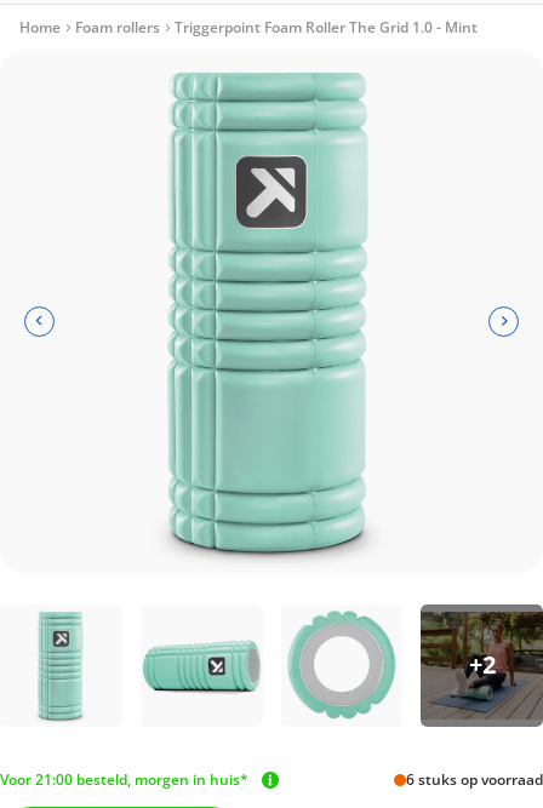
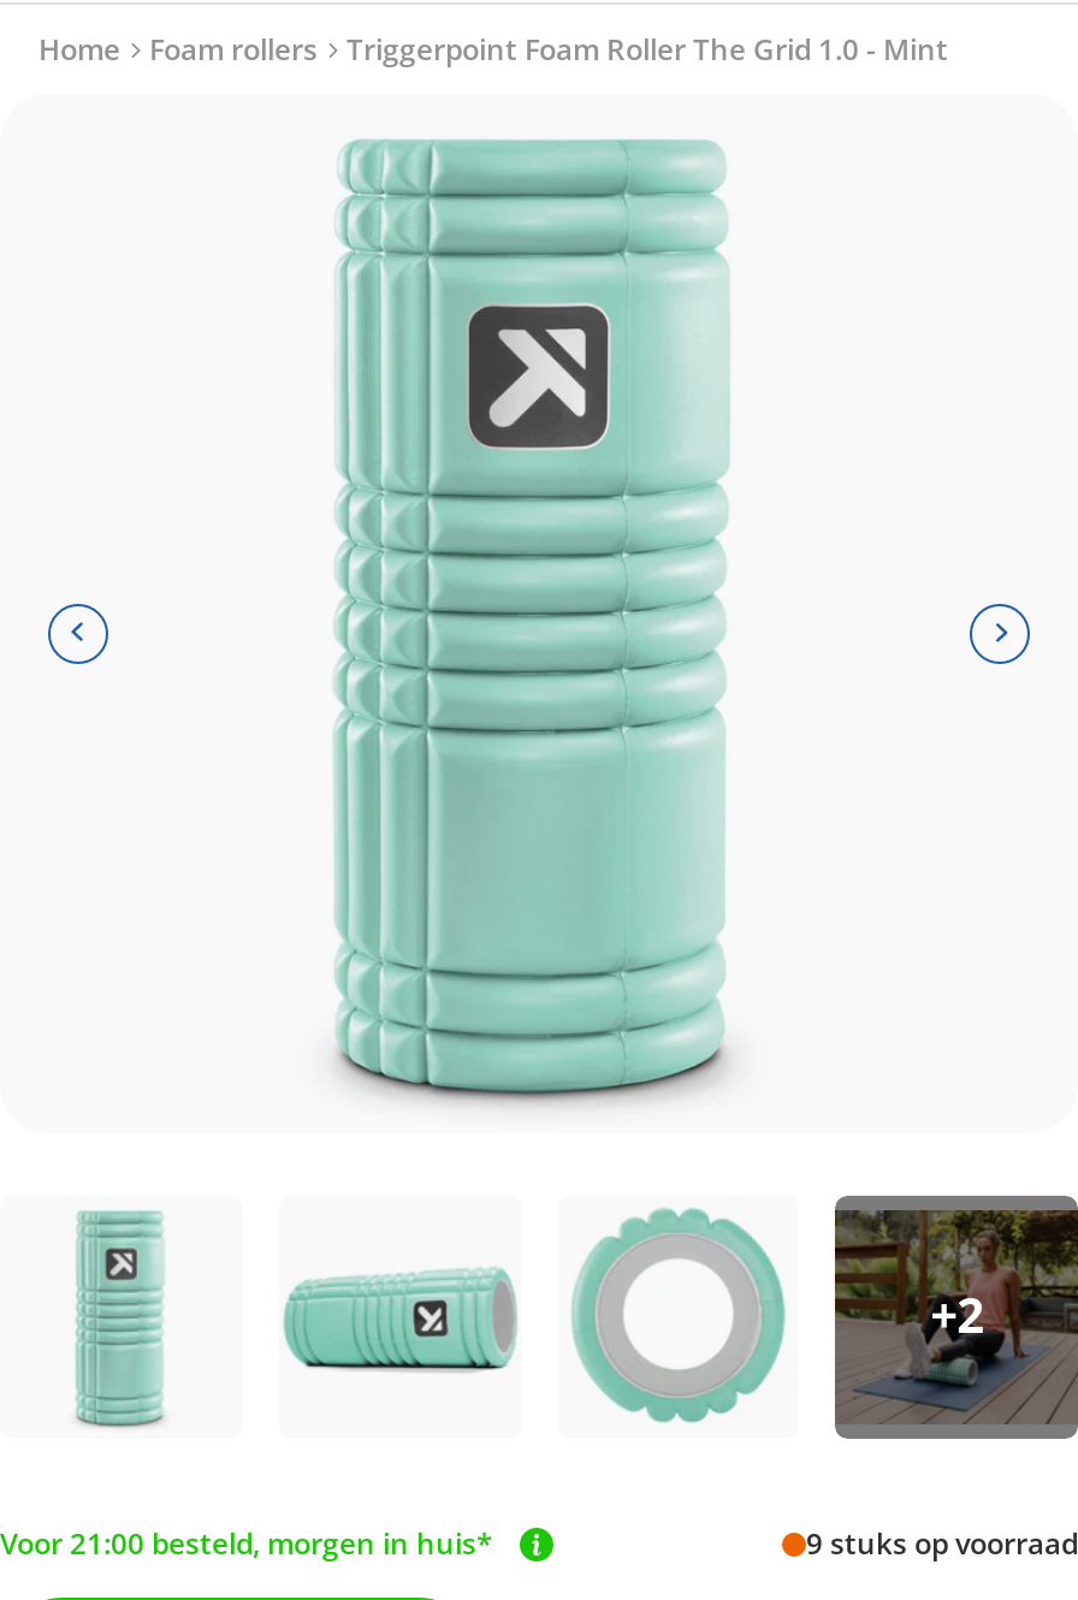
- 6 stuks op voorraad
+ 9 stuks op voorraad
